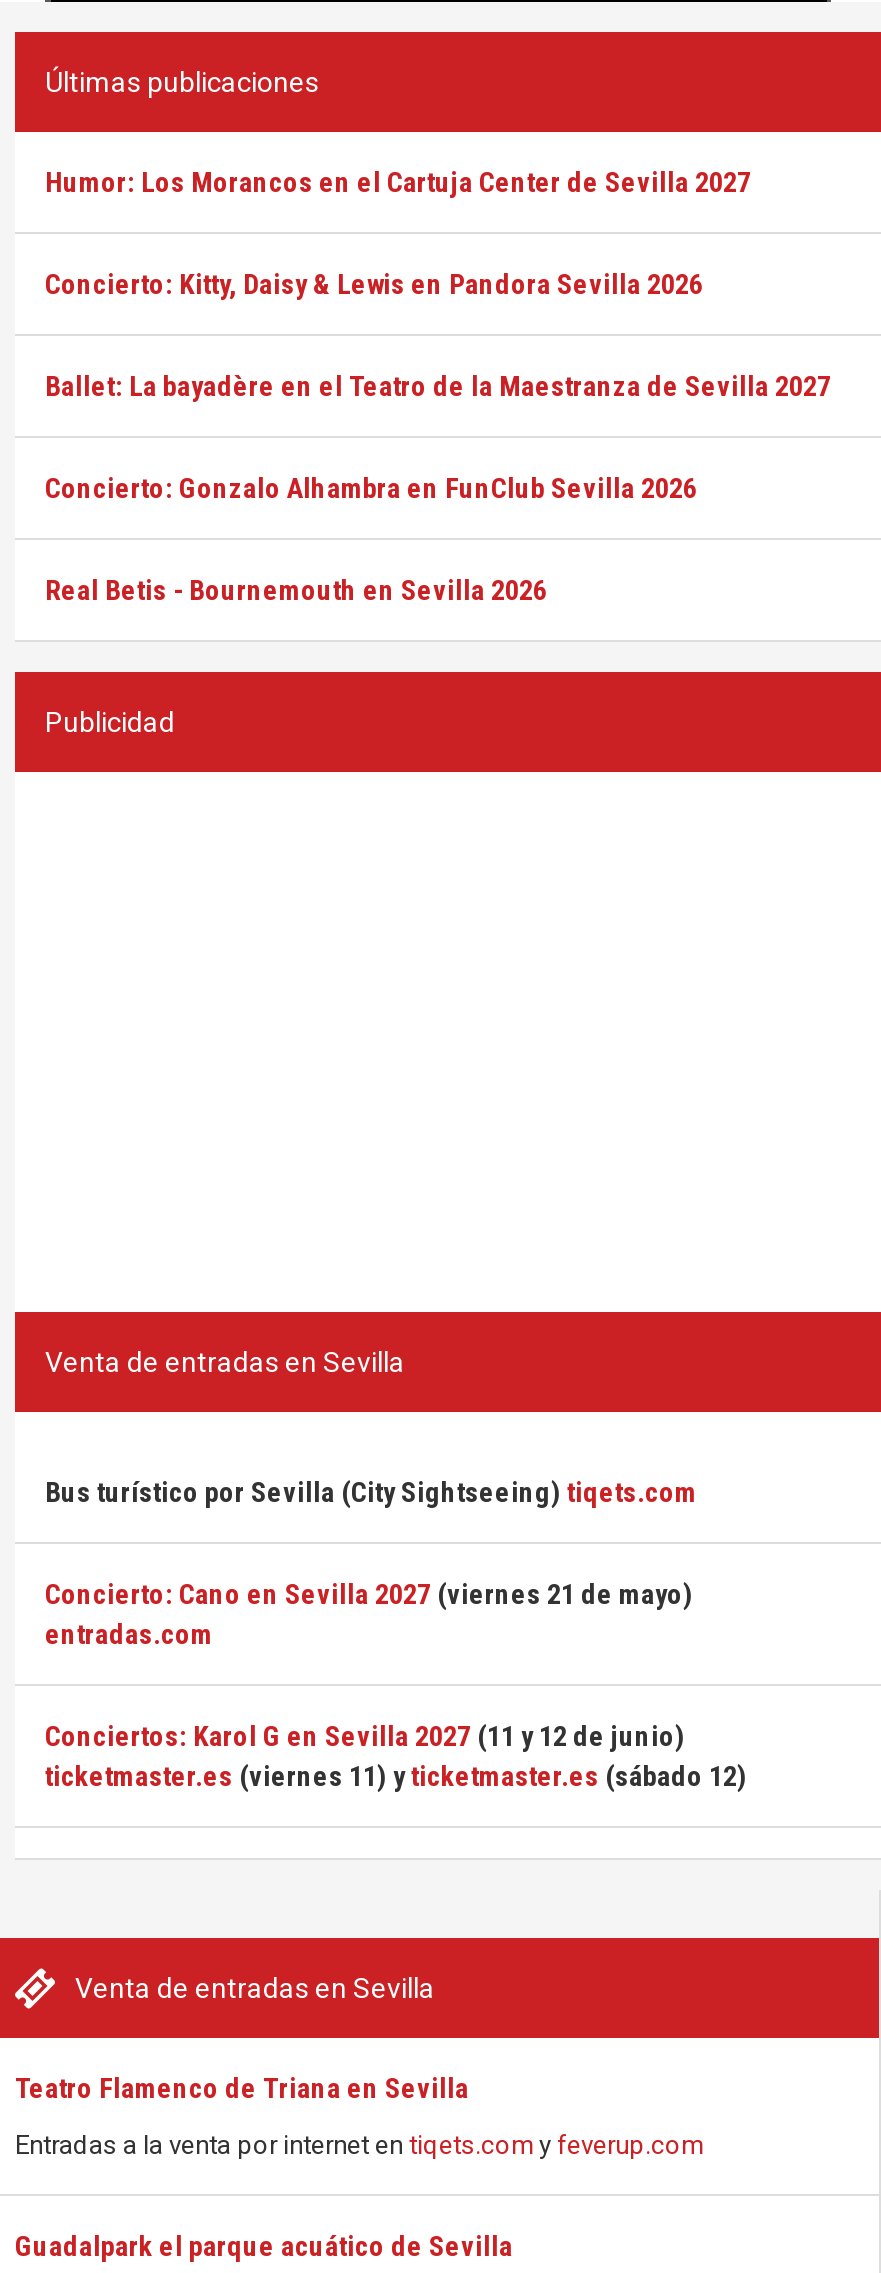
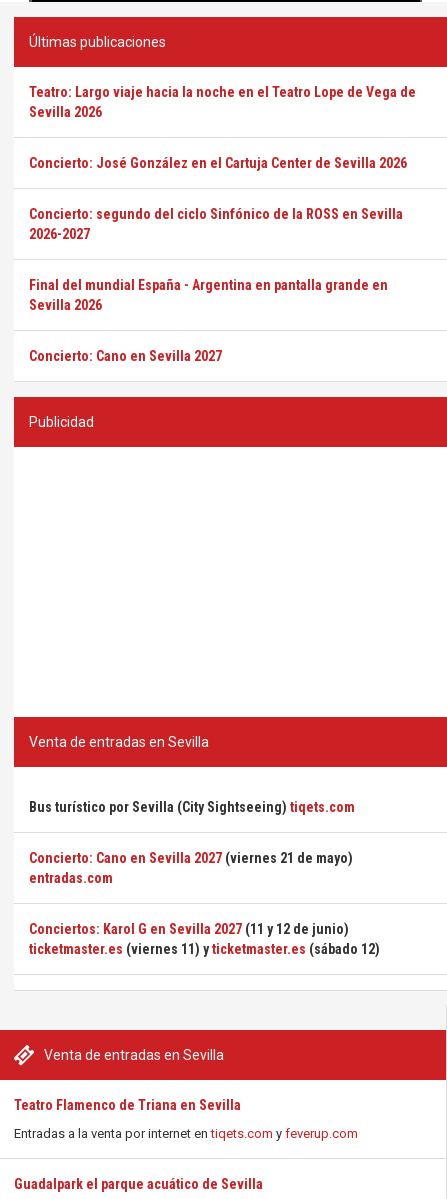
- Humor: Los Morancos en el Cartuja Center de Sevilla 2027
+ Teatro: Largo viaje hacia la noche en el Teatro Lope de Vega de
+ Sevilla 2026

- Concierto: Kitty, Daisy & Lewis en Pandora Sevilla 2026
+ Concierto: José González en el Cartuja Center de Sevilla 2026

- Ballet: La bayadère en el Teatro de la Maestranza de Sevilla 2027
+ Concierto: segundo del ciclo Sinfónico de la ROSS en Sevilla
+ 2026-2027

- Concierto: Gonzalo Alhambra en FunClub Sevilla 2026
+ Final del mundial España - Argentina en pantalla grande en
+ Sevilla 2026

- Real Betis - Bournemouth en Sevilla 2026
+ Concierto: Cano en Sevilla 2027
